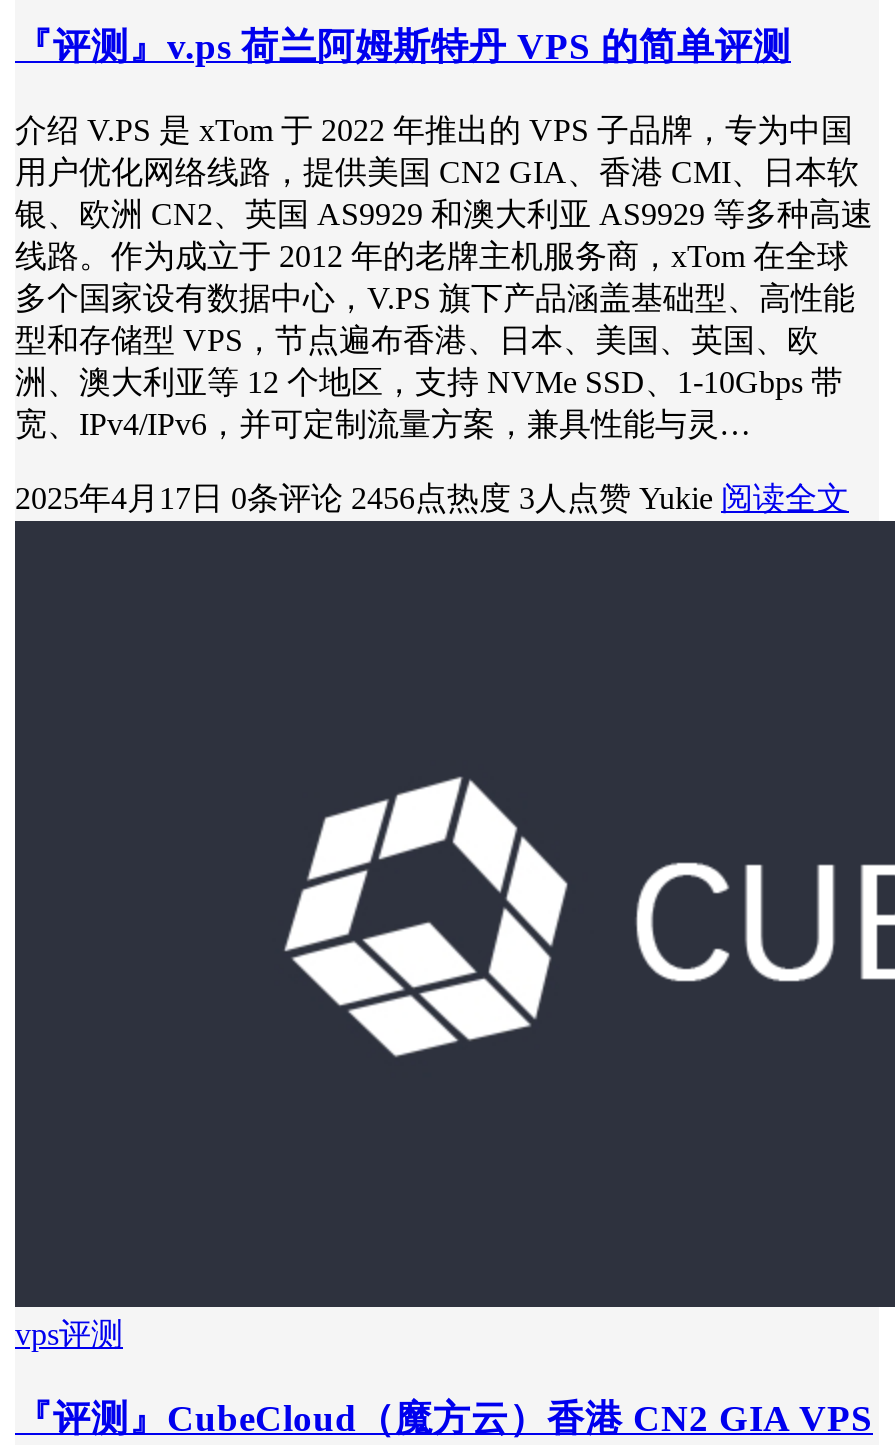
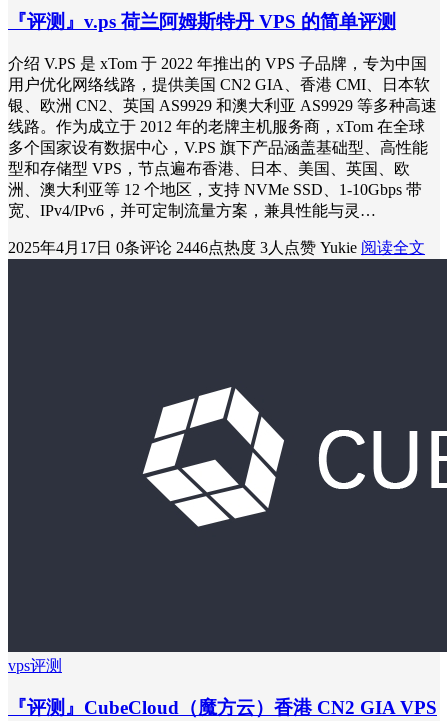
- 2025年4月17日 0条评论 2456点热度 3人点赞 Yukie 阅读全文
+ 2025年4月17日 0条评论 2446点热度 3人点赞 Yukie 阅读全文
